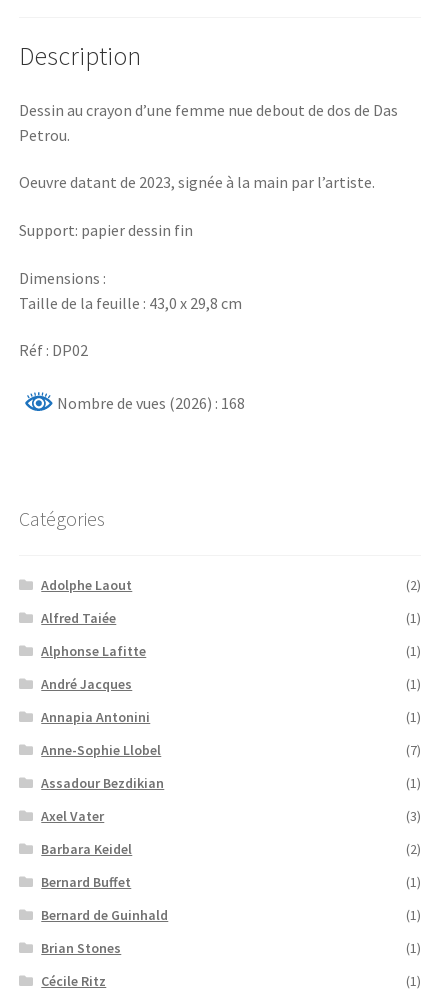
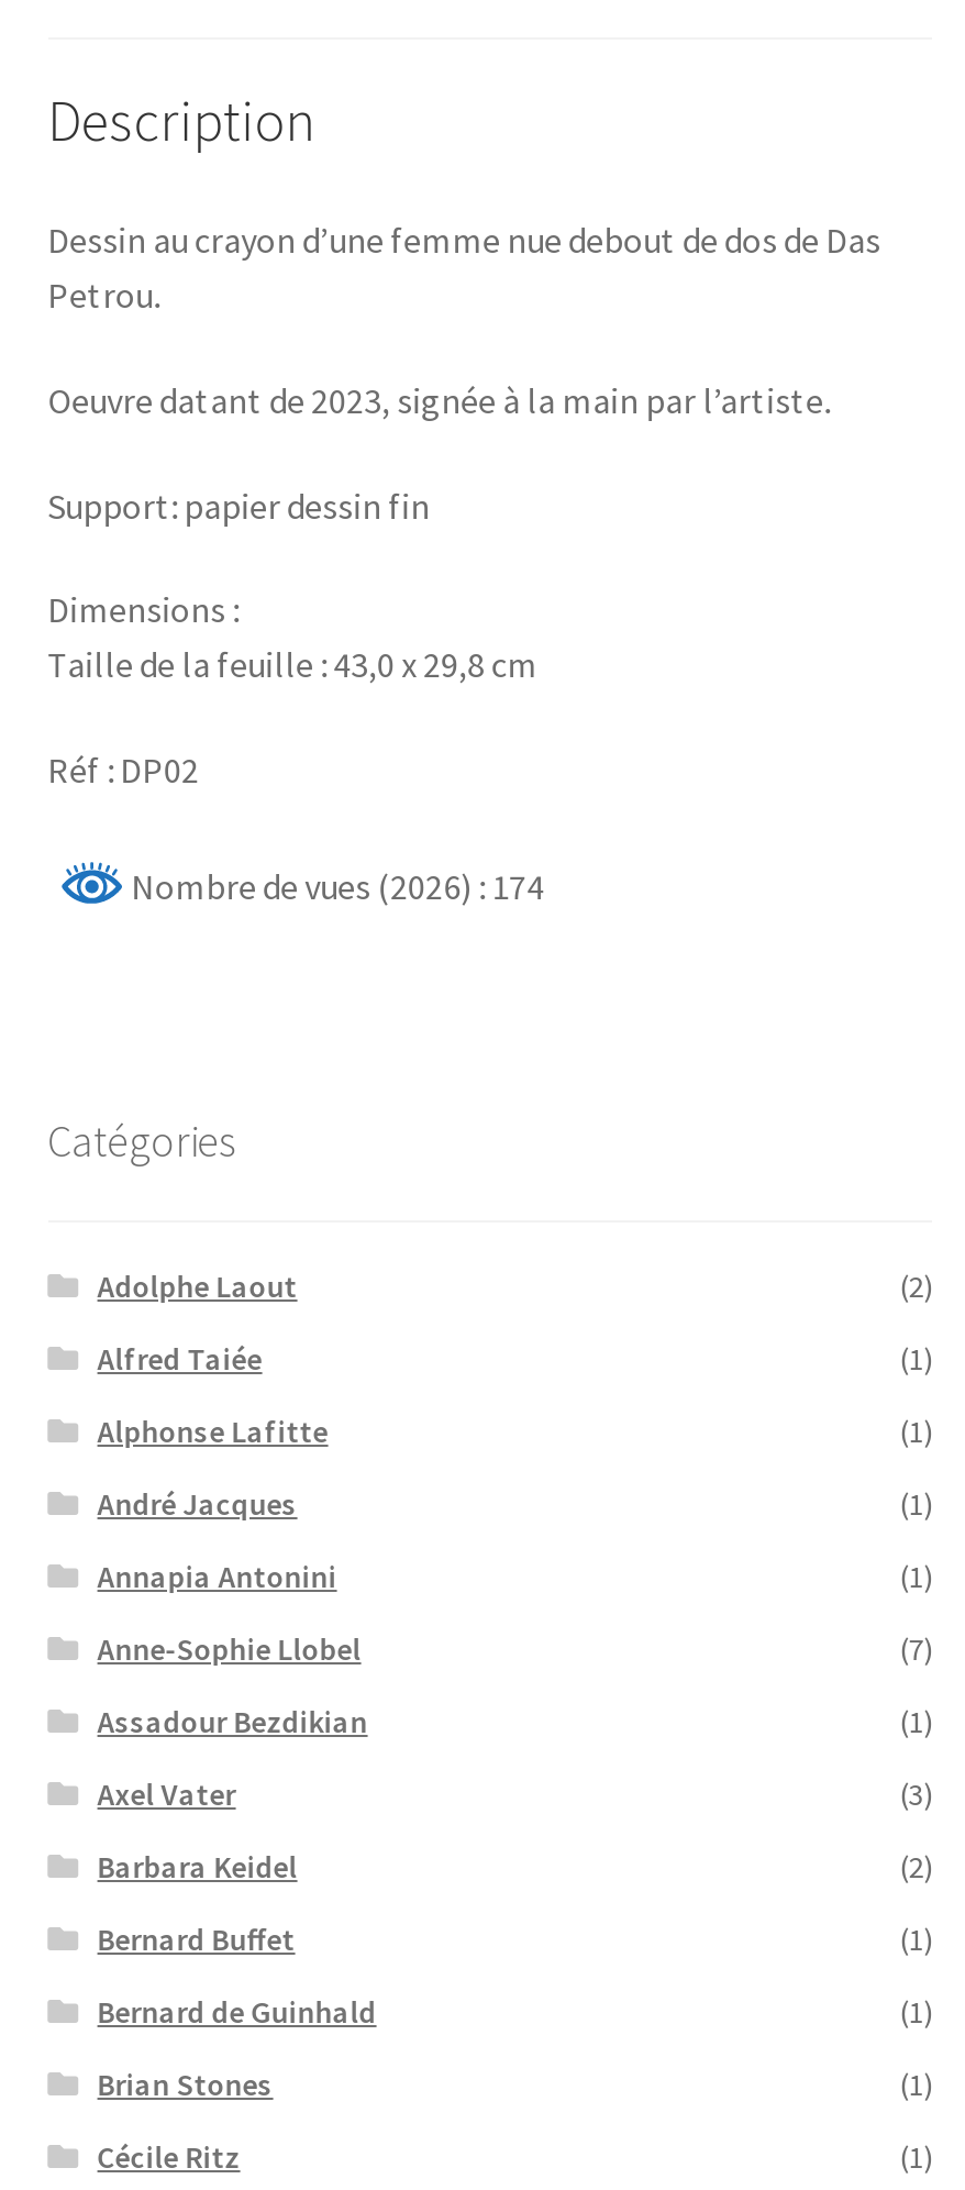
- Nombre de vues (2026) : 168
+ Nombre de vues (2026) : 174
